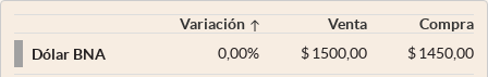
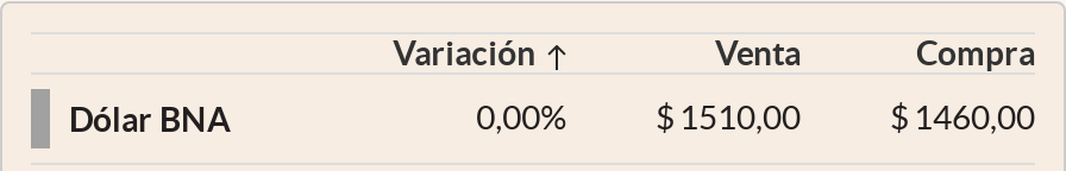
- $ 1500,00
+ $ 1510,00

- $ 1450,00
+ $ 1460,00
